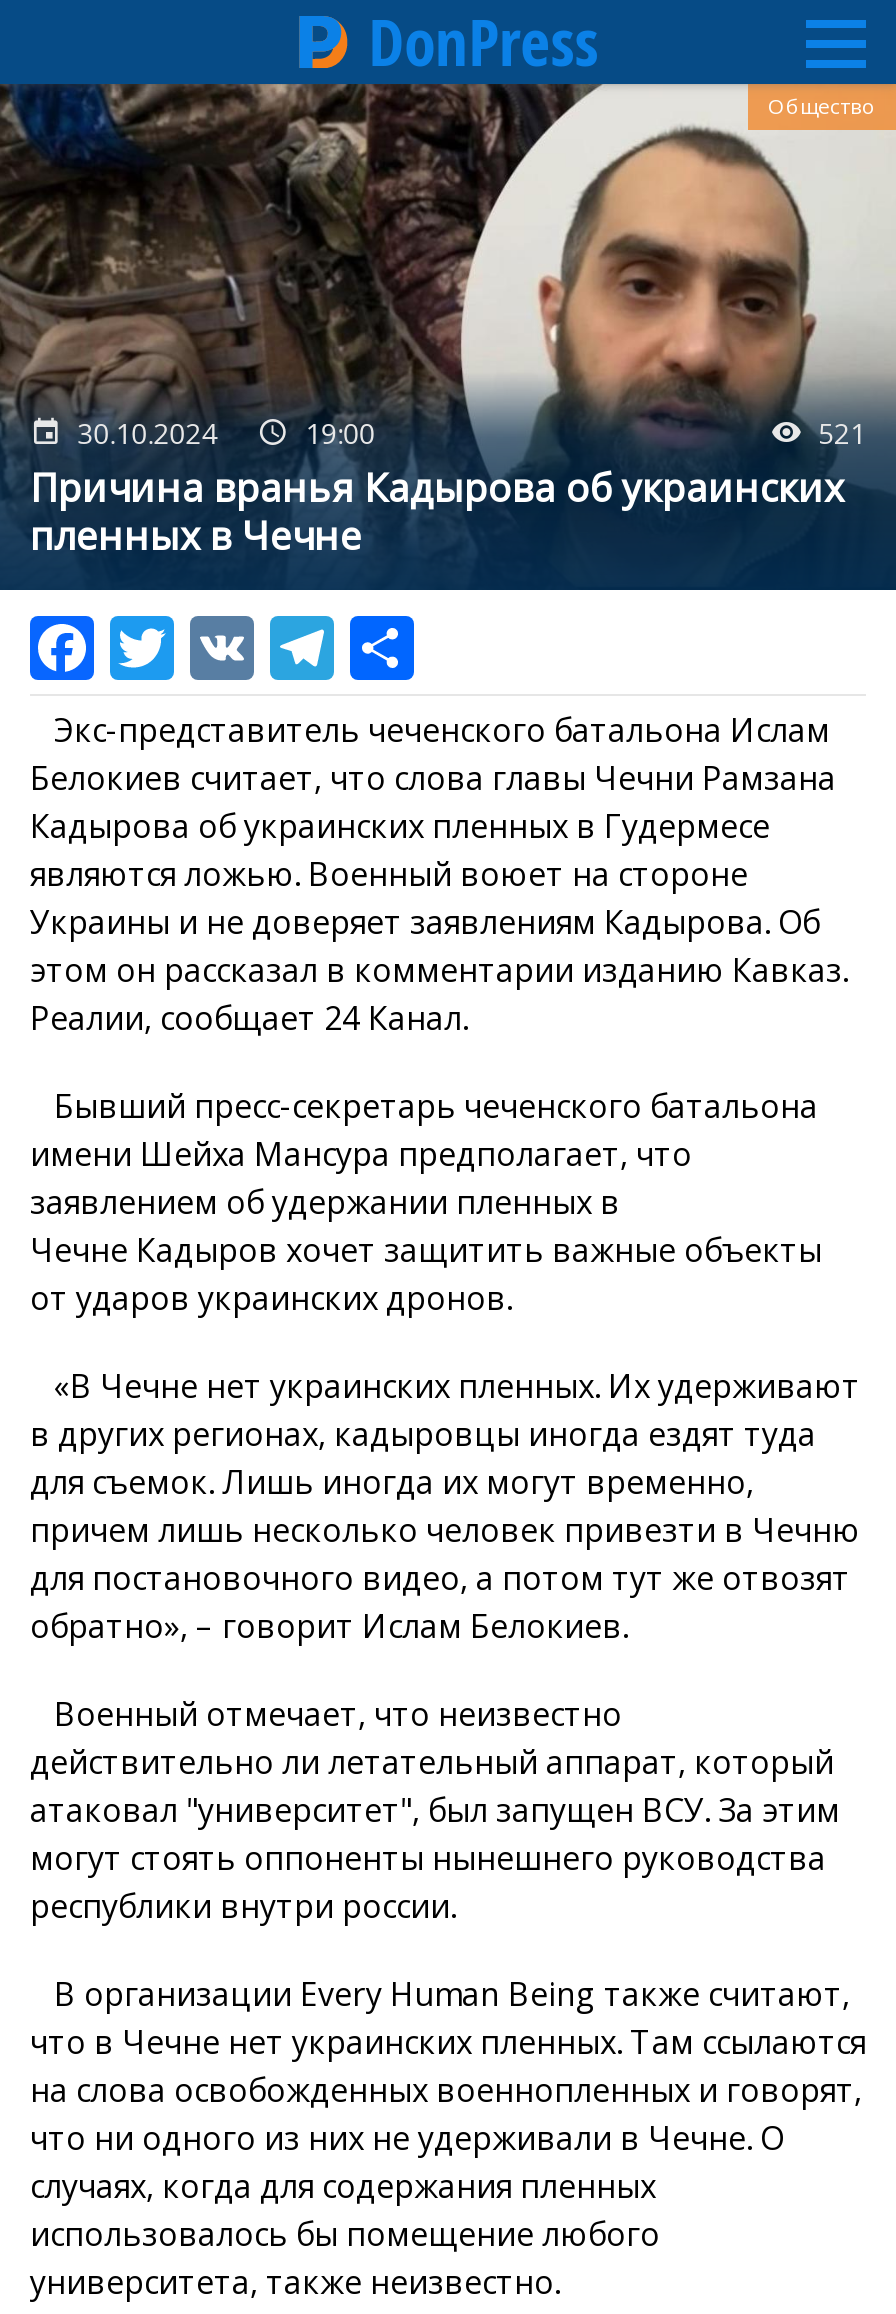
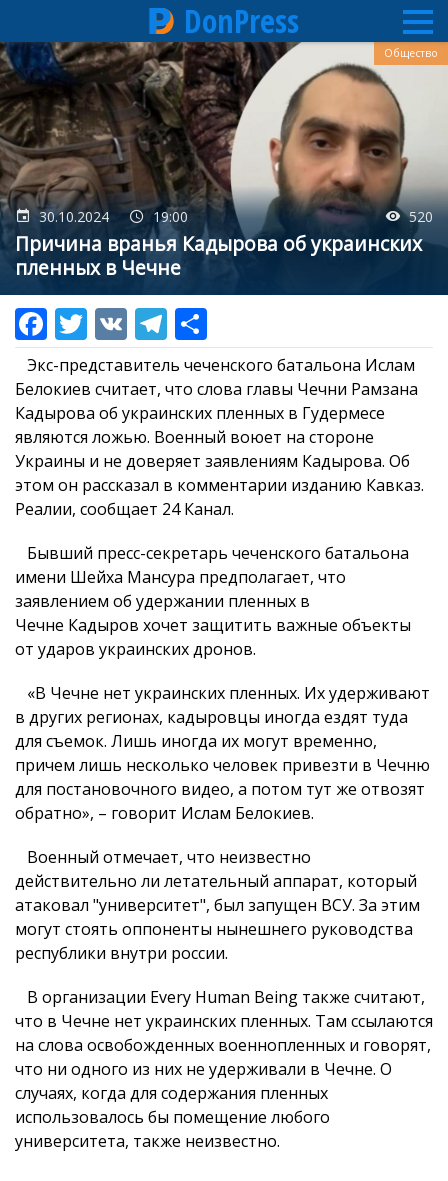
- 521
+ 520
